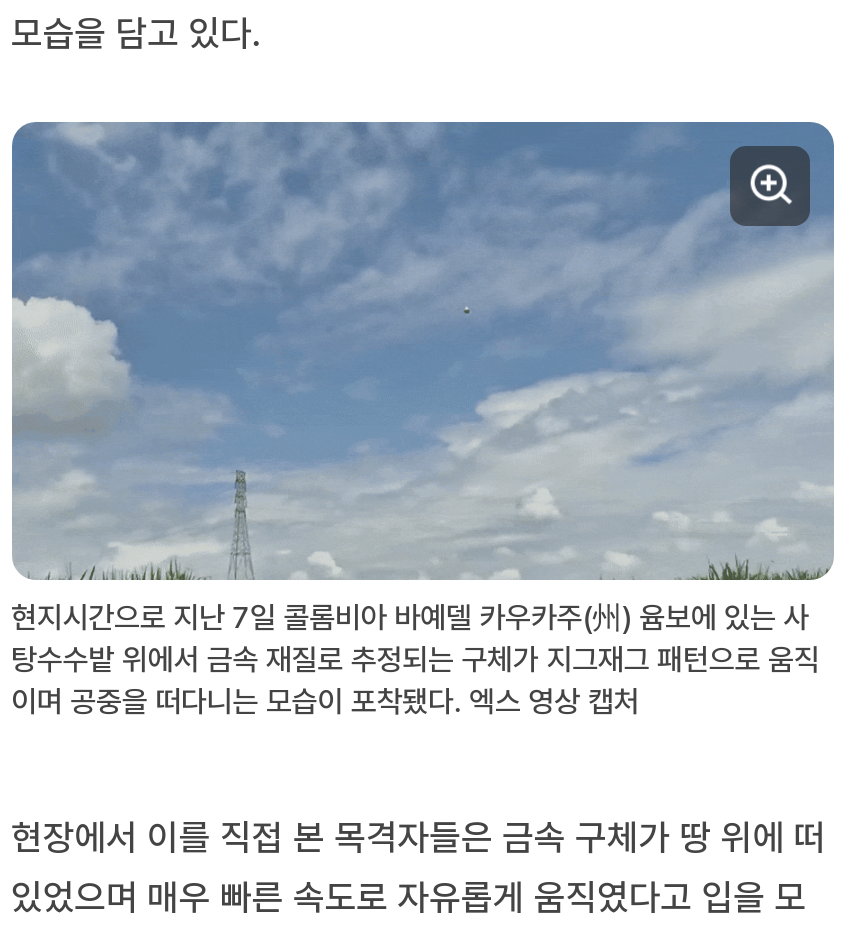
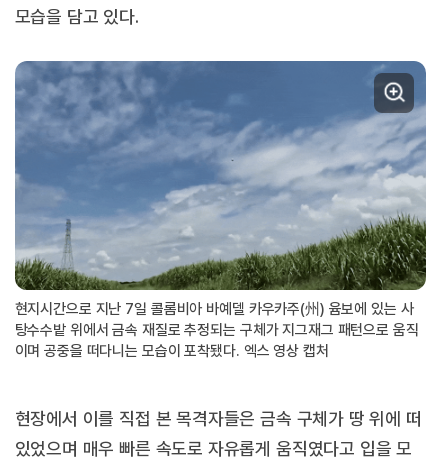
- [image]
+ [image]
